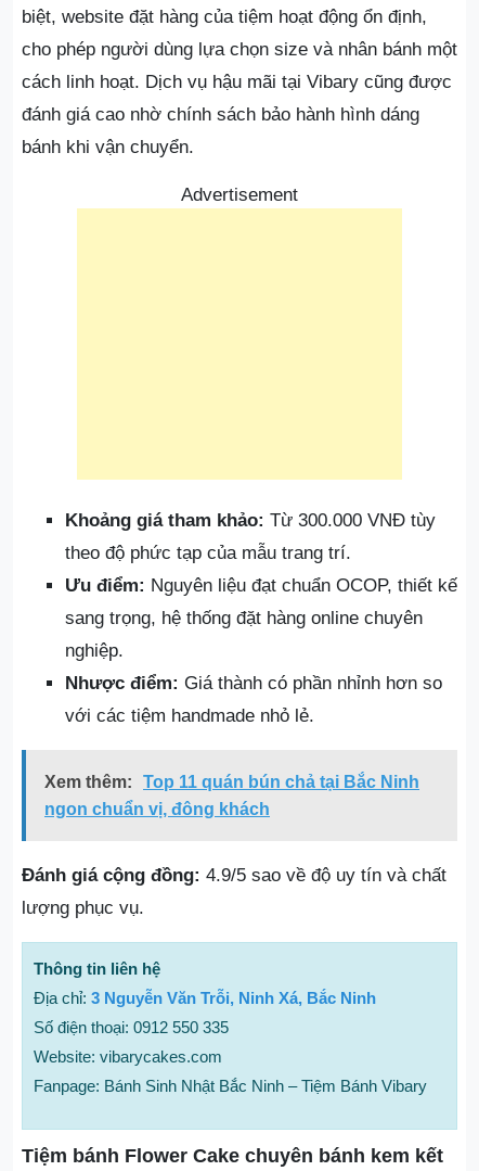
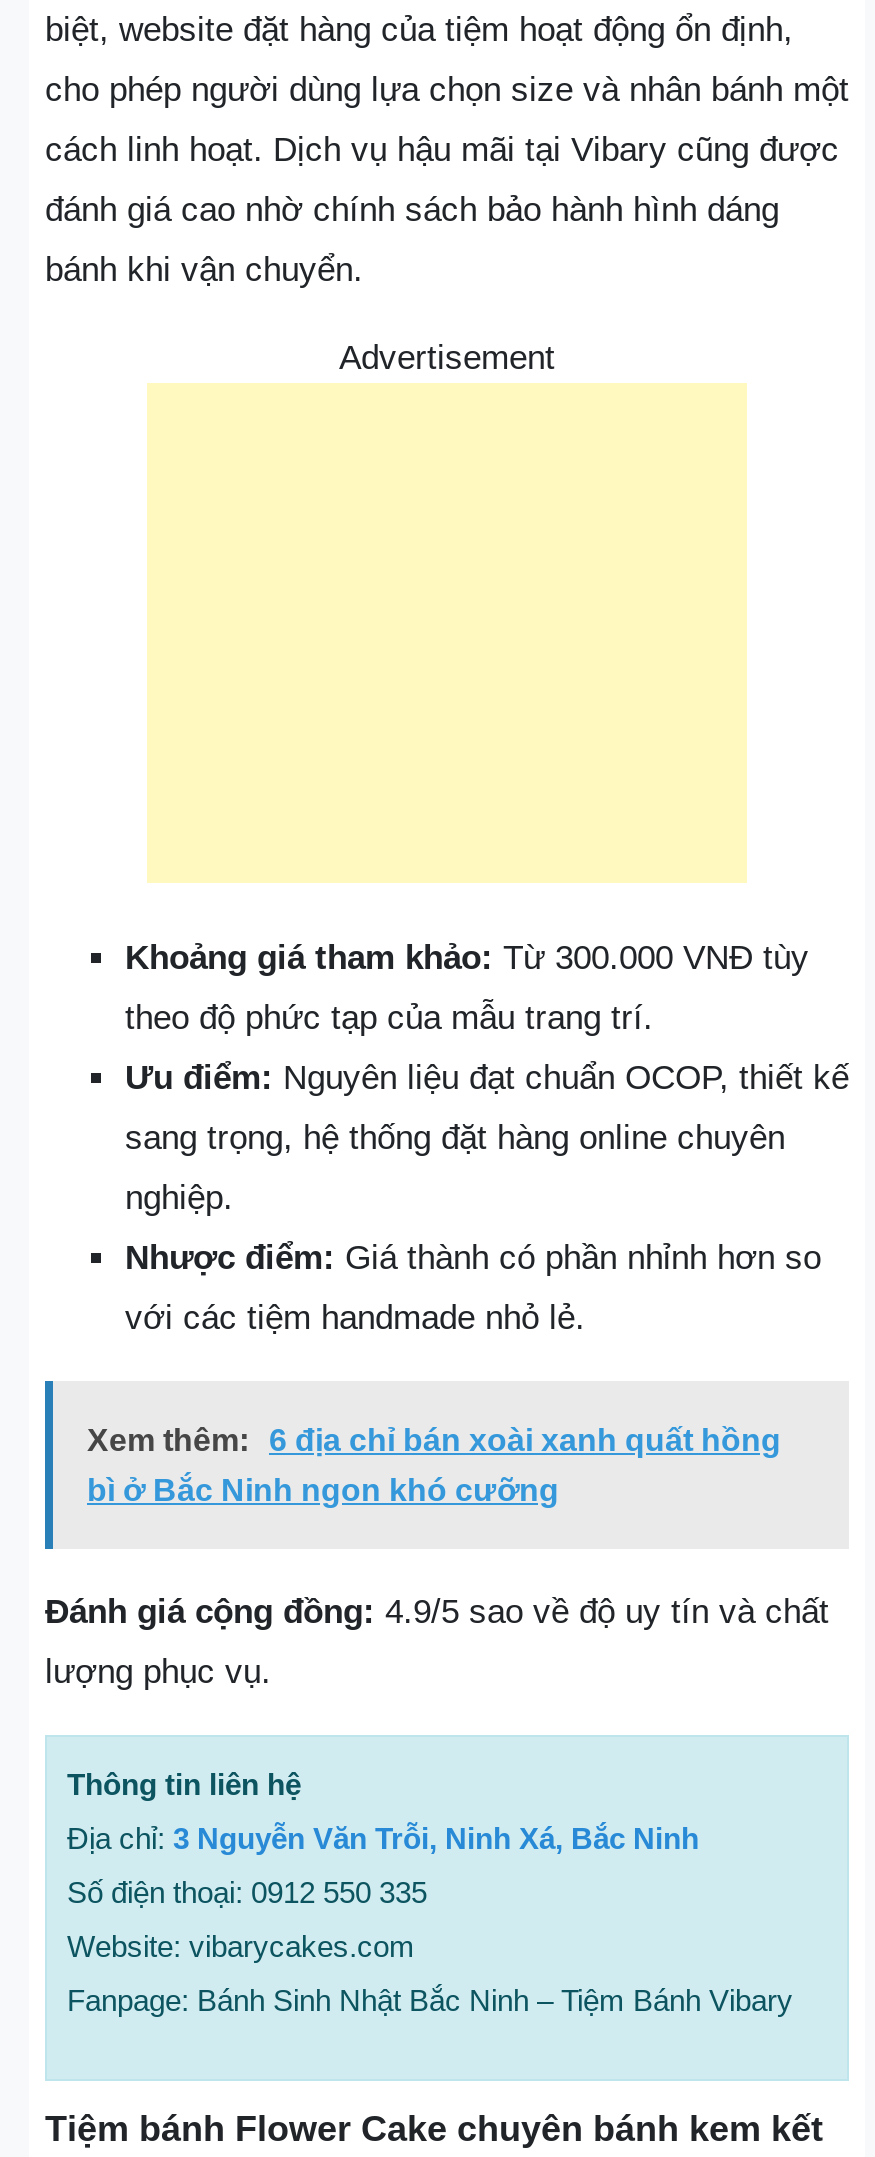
- Xem thêm: Top 11 quán bún chả tại Bắc Ninh
+ Xem thêm: 6 địa chỉ bán xoài xanh quất hồng

- ngon chuẩn vị, đông khách
+ bì ở Bắc Ninh ngon khó cưỡng
